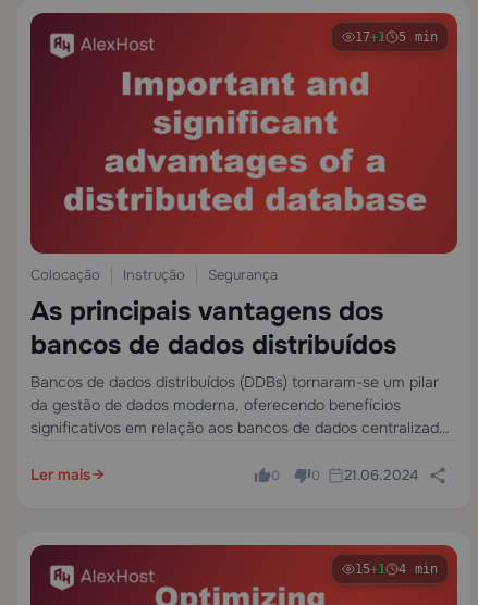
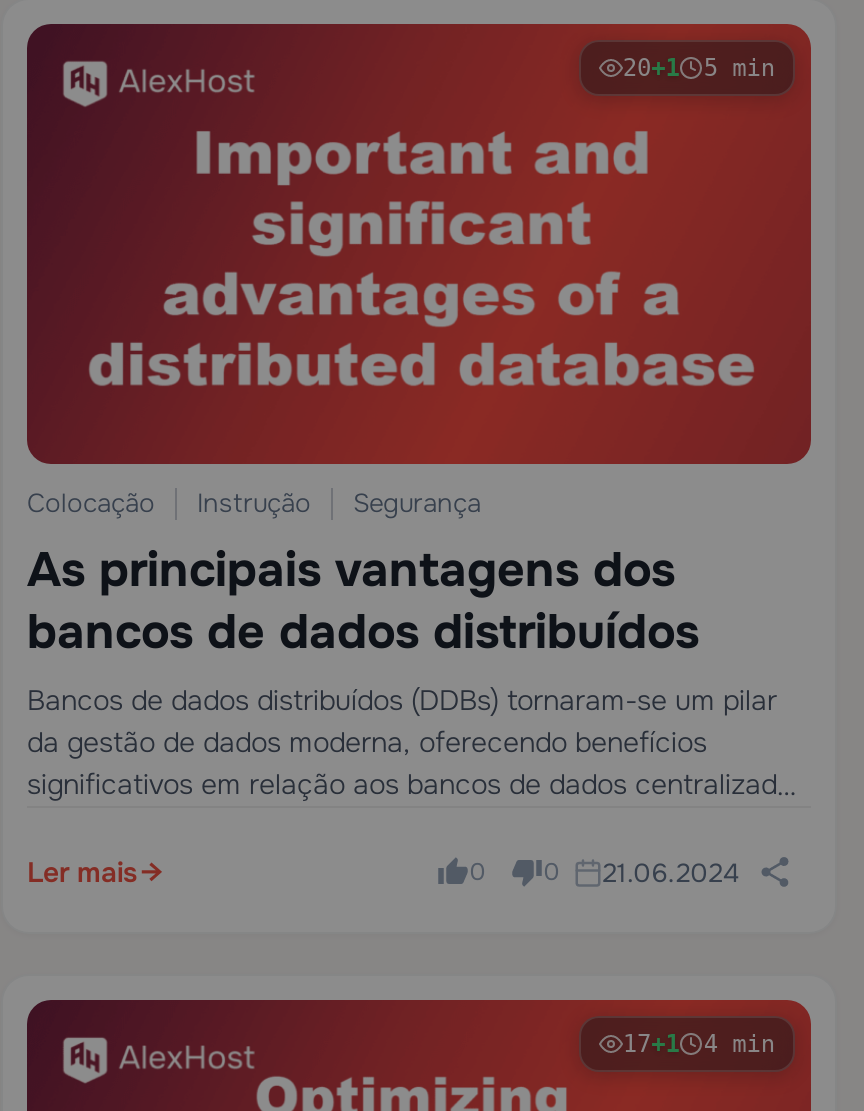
- 17+1 5 min
+ 20+1 5 min

- 15+1 4 min
+ 17+1 4 min
